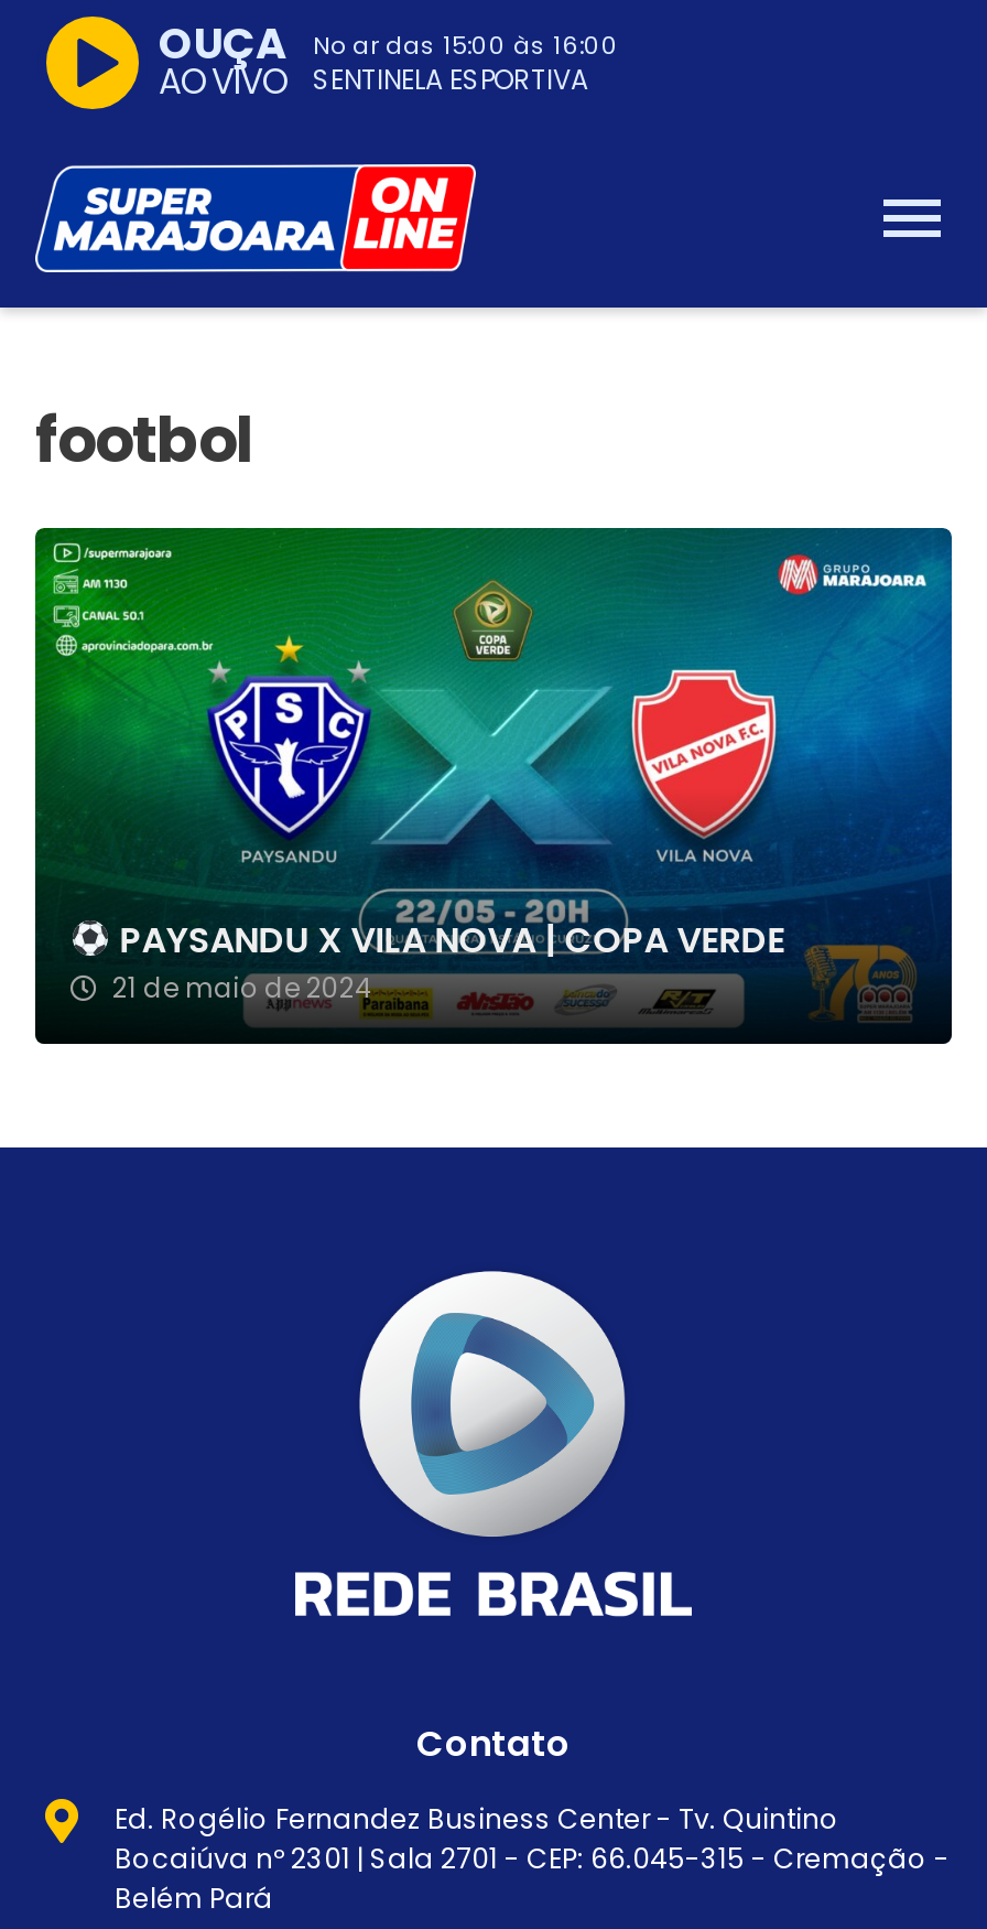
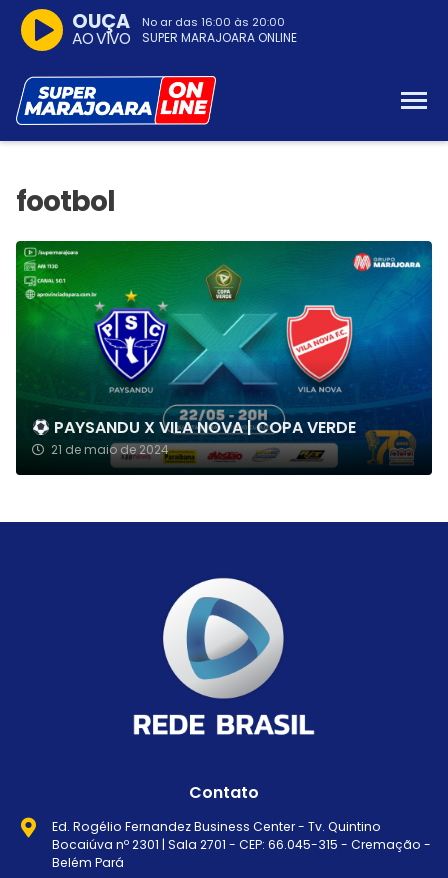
- No ar das 15:00 às 16:00
- SENTINELA ESPORTIVA
+ No ar das 16:00 às 20:00
+ SUPER MARAJOARA ONLINE
